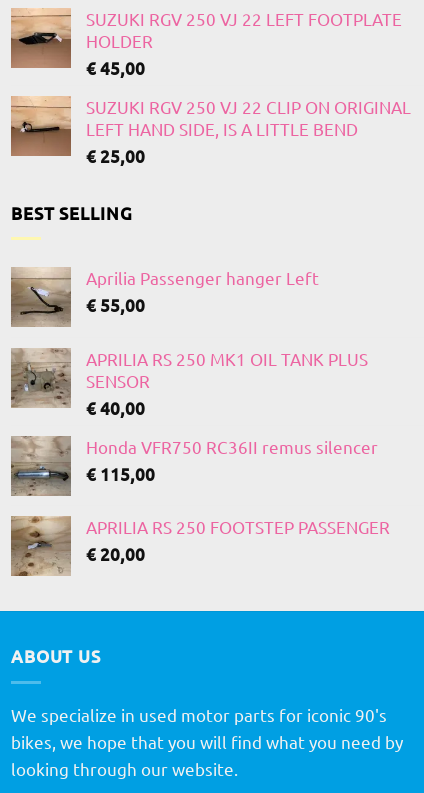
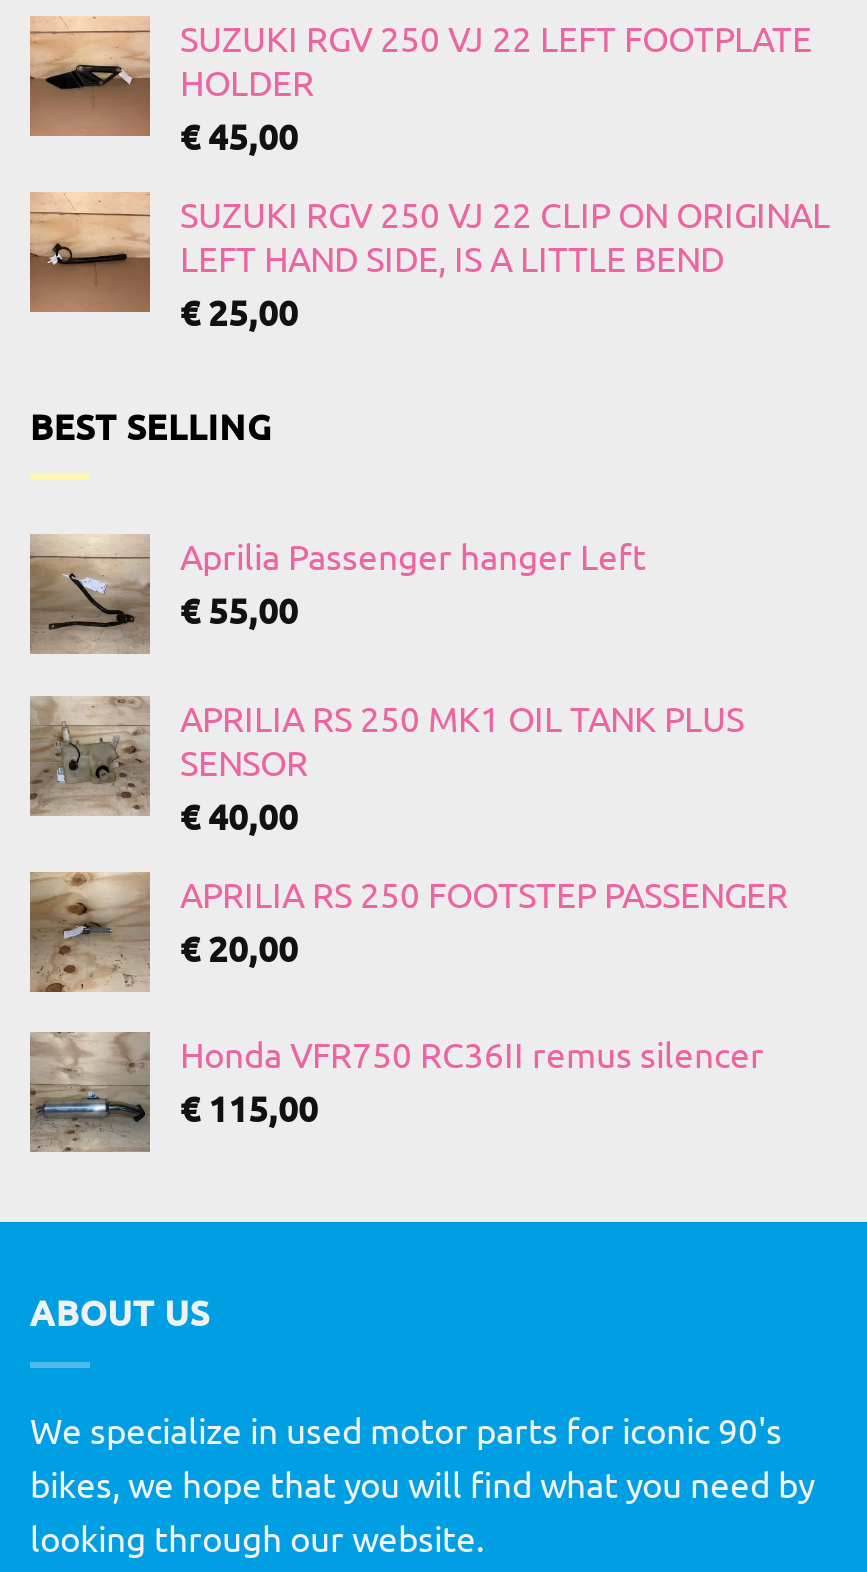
moved down: [image] | Honda VFR750 RC36II remus silencer | €115,00

moved up: [image] | APRILIA RS 250 FOOTSTEP PASSENGER | €20,00
